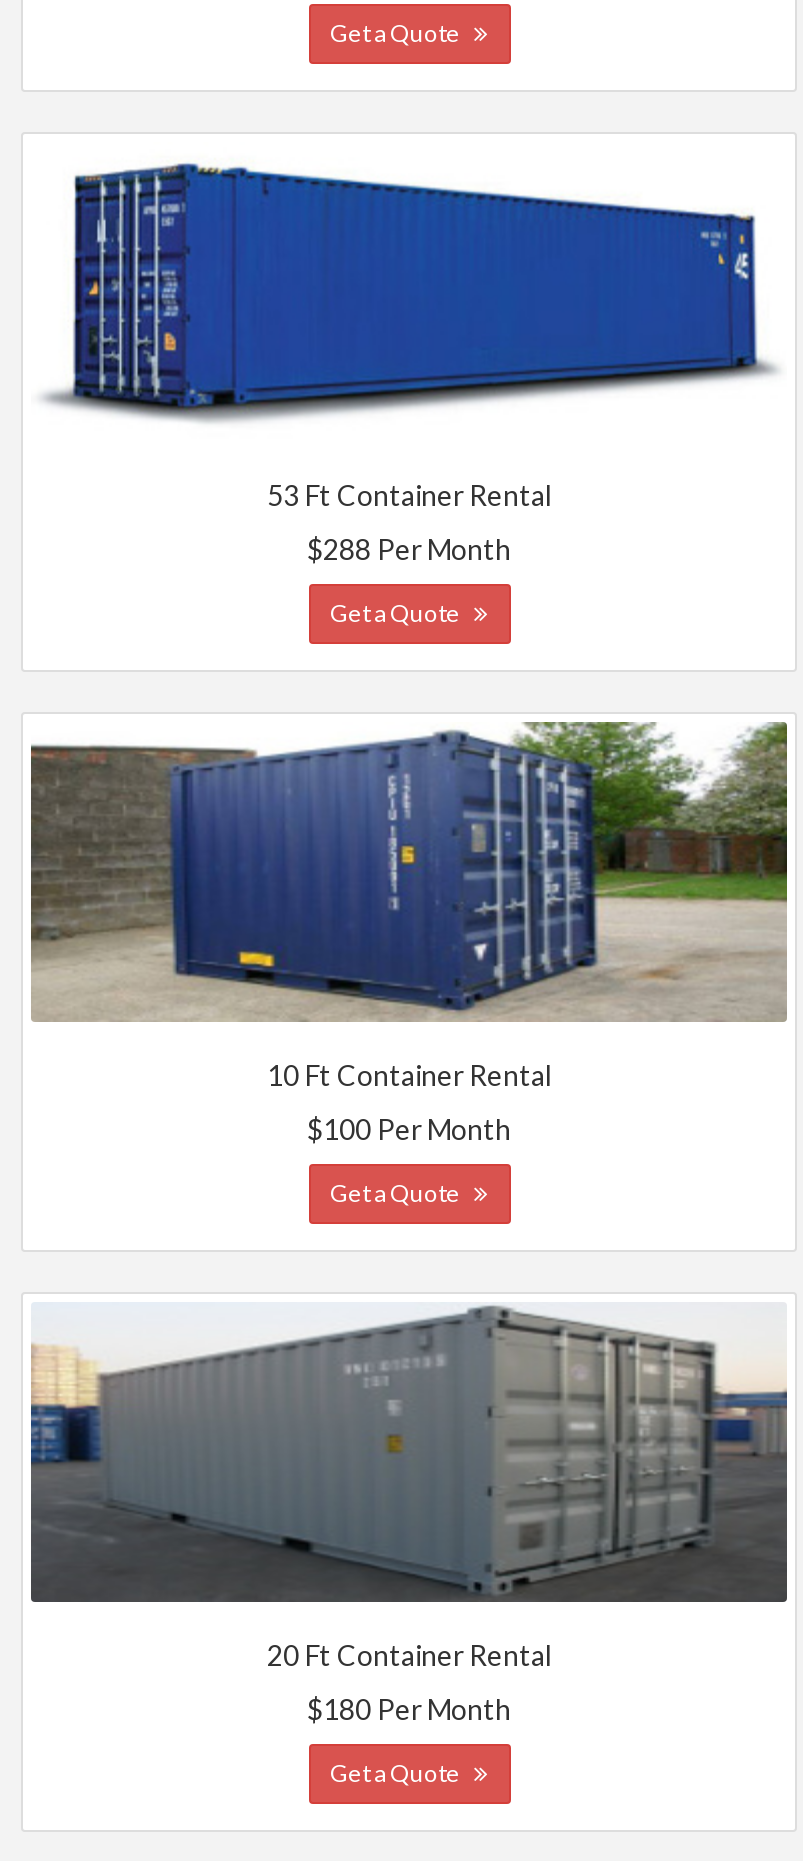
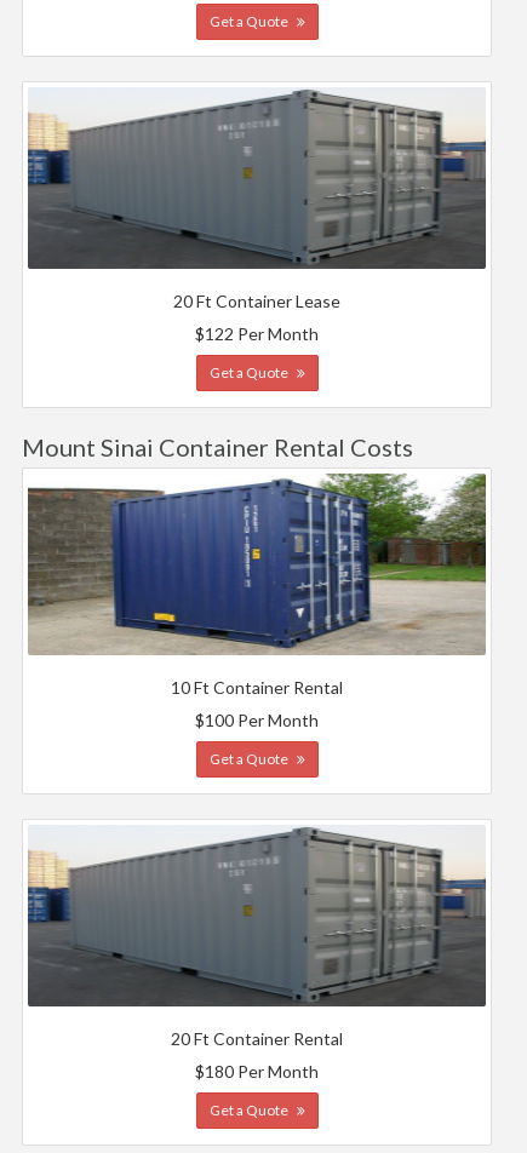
- [image]
- 53 Ft Container Rental
+ [image]
+ 20 Ft Container Lease

- $288 Per Month
+ $122 Per Month

+ Mount Sinai Container Rental Costs
